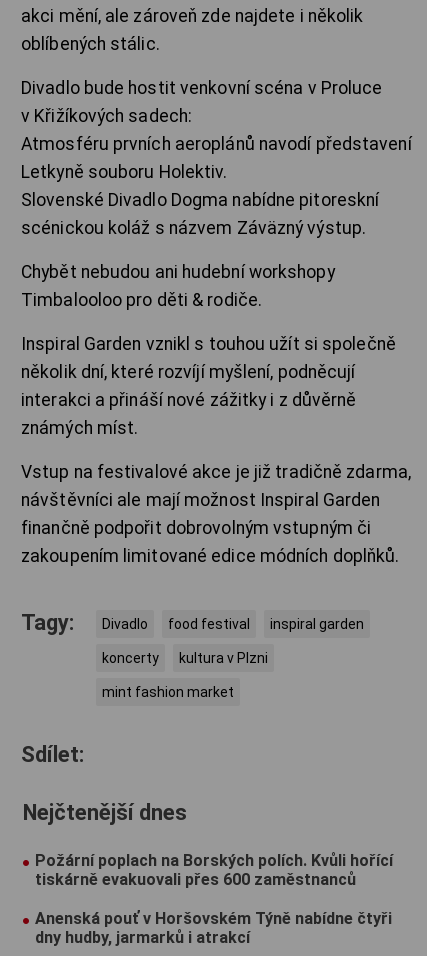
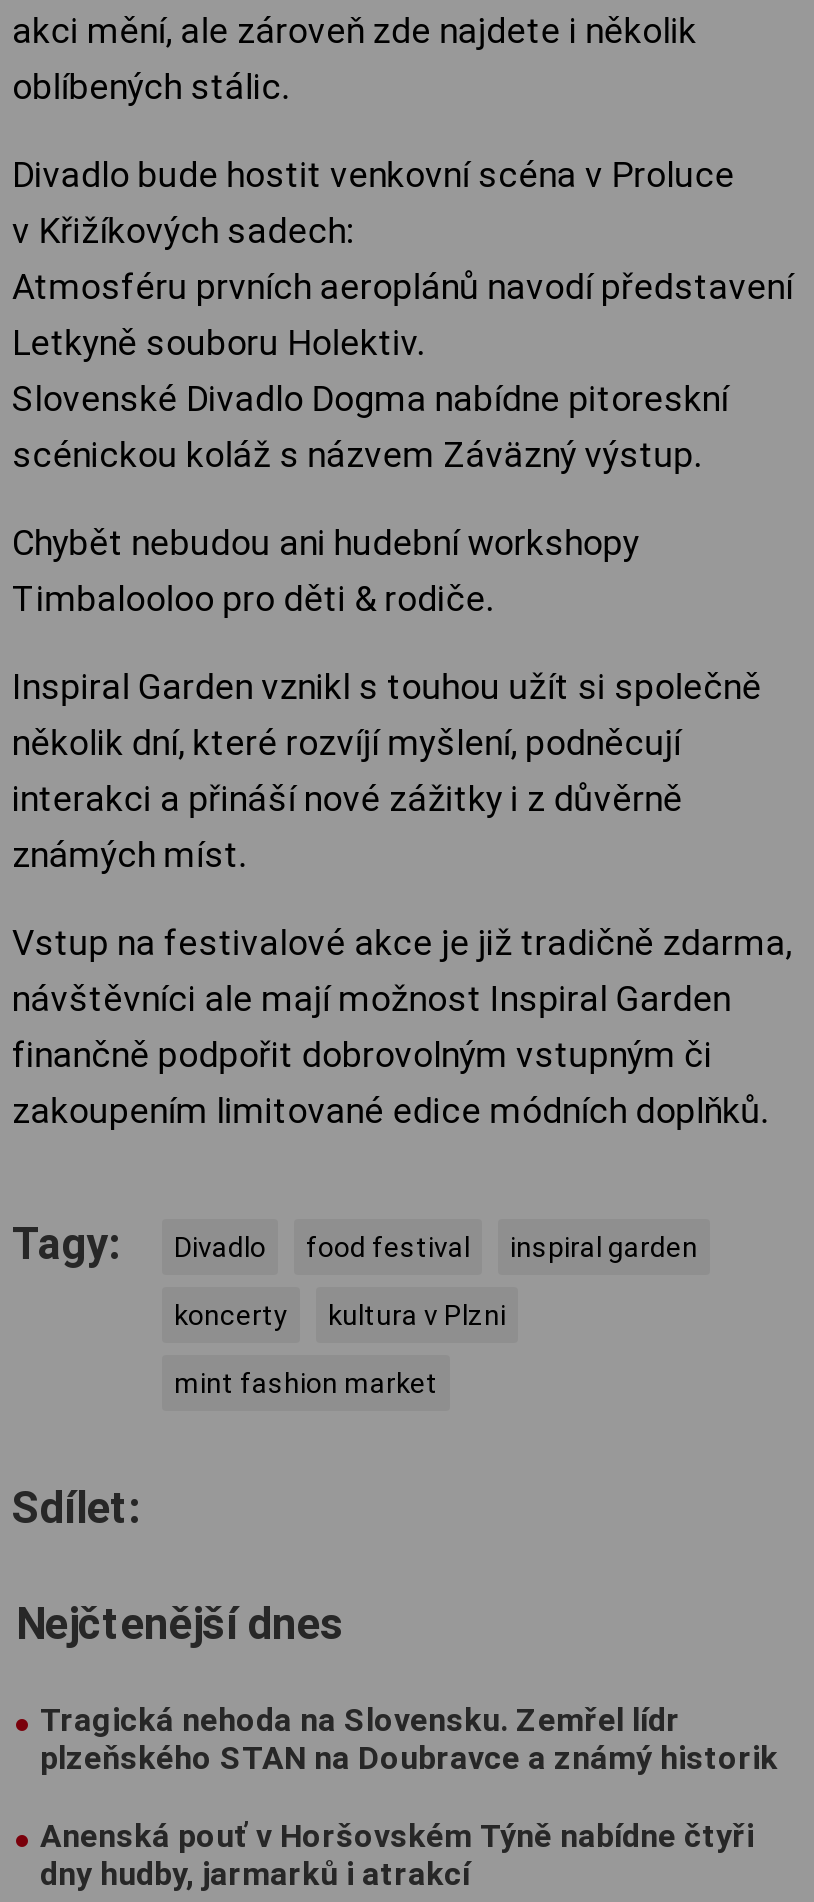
- Požární poplach na Borských polích. Kvůli hořící
- tiskárně evakuovali přes 600 zaměstnanců
+ Tragická nehoda na Slovensku. Zemřel lídr
+ plzeňského STAN na Doubravce a známý historik
